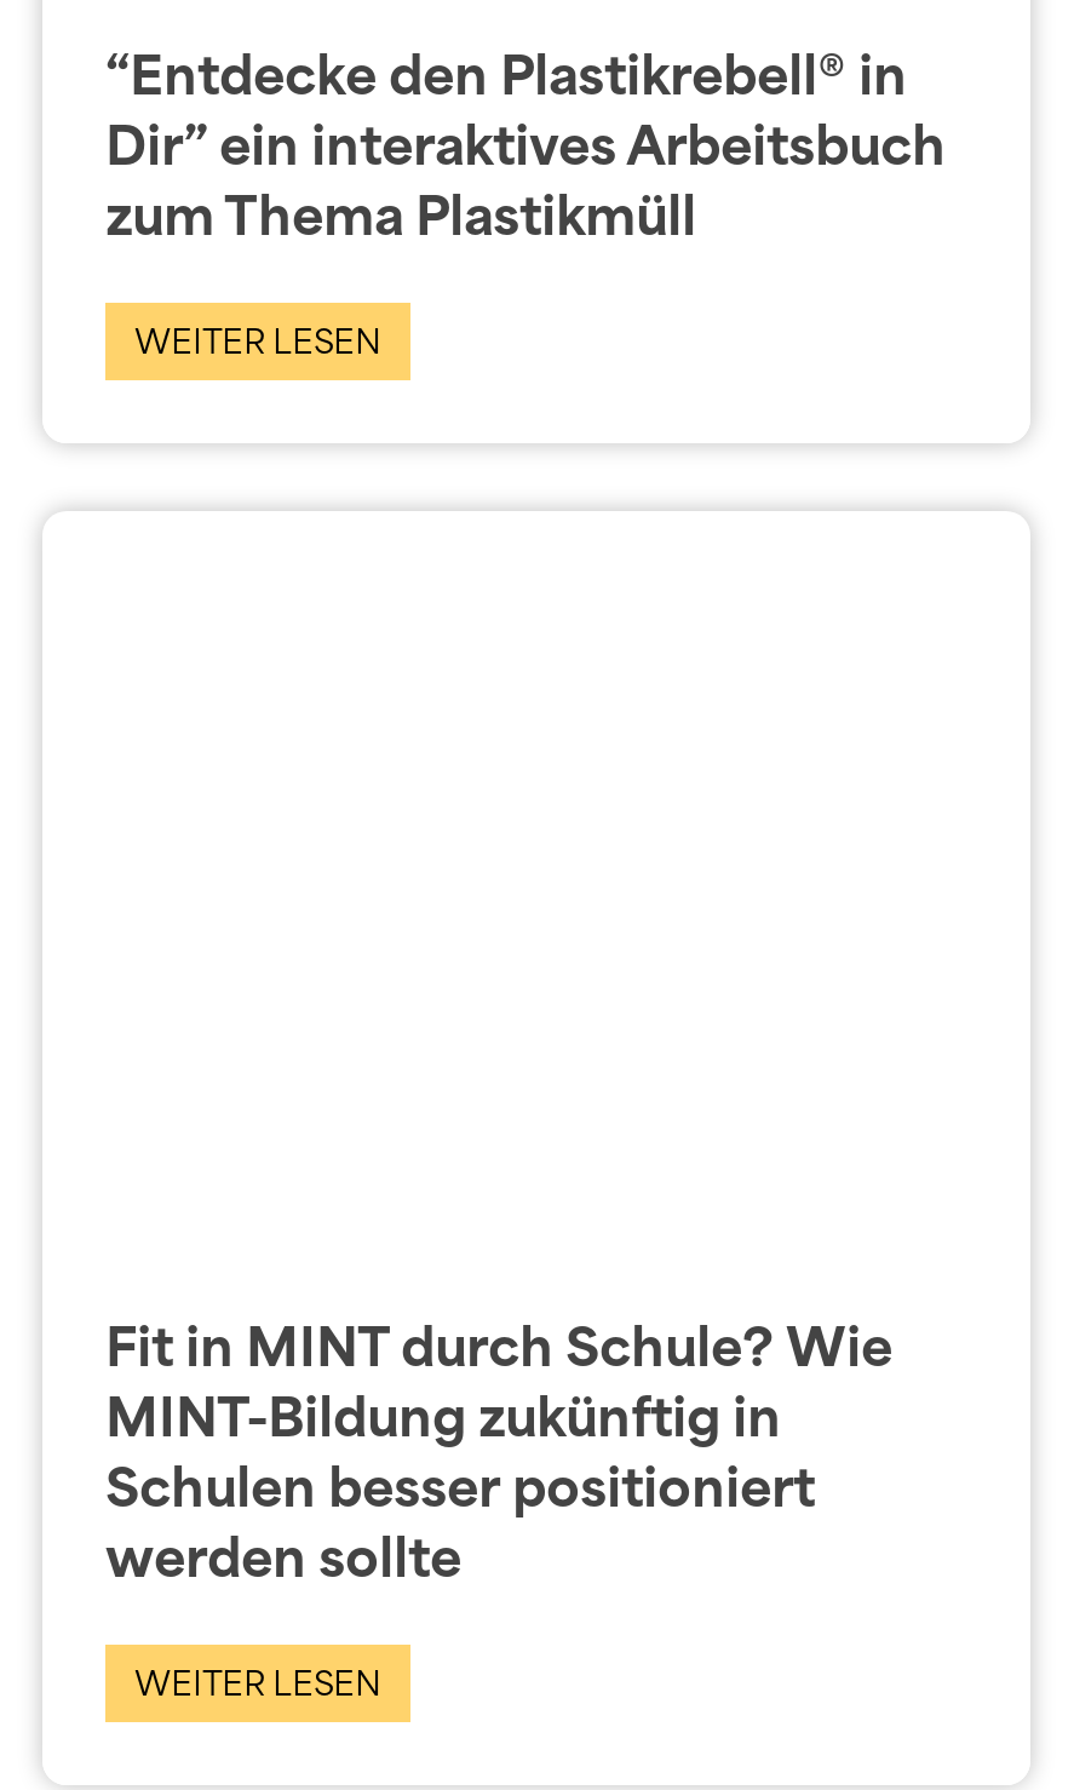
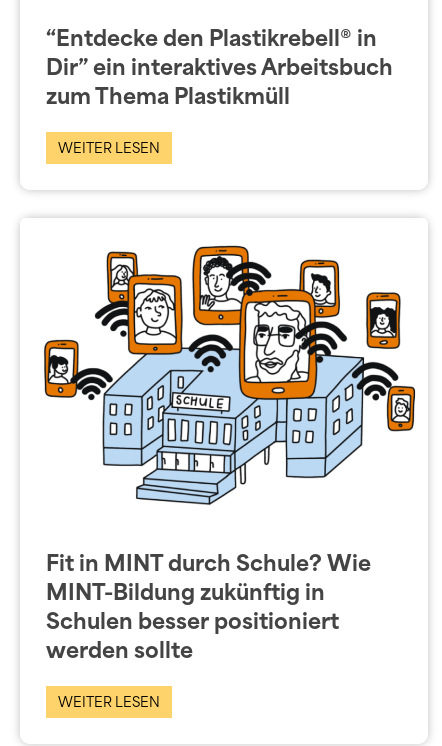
+ [image]
